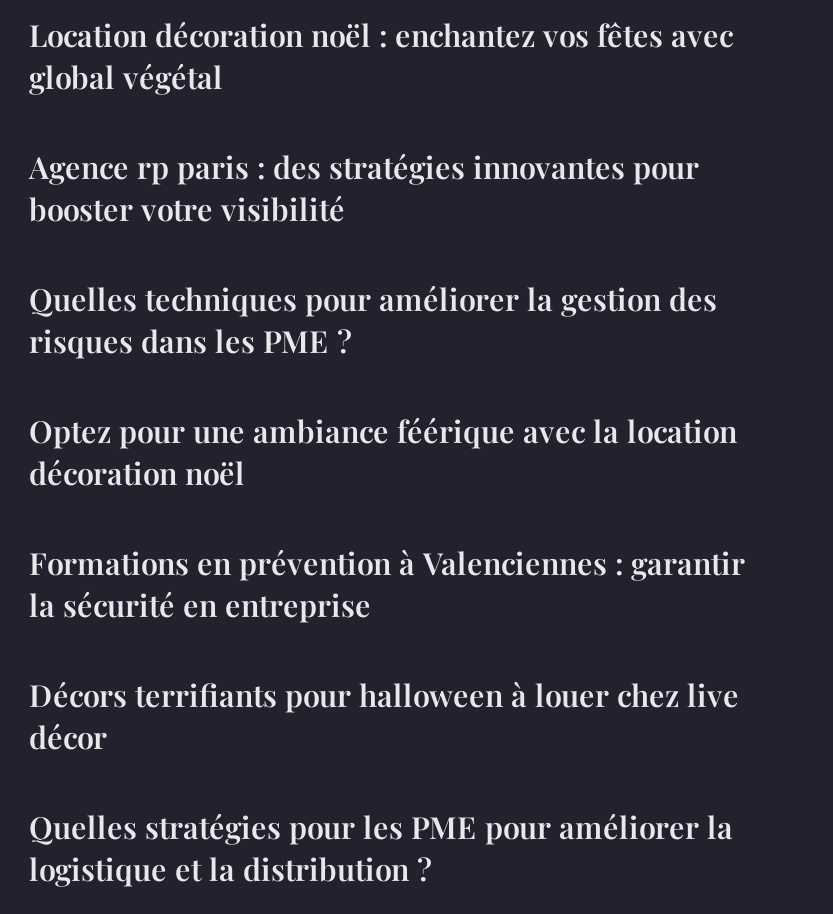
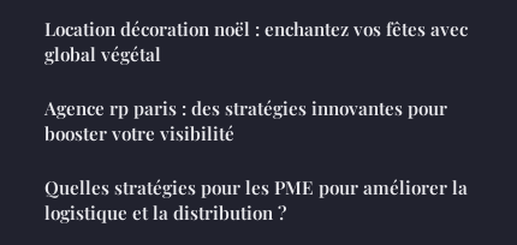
- Quelles techniques pour améliorer la gestion des
- risques dans les PME ?
- Optez pour une ambiance féérique avec la location
- décoration noël
- Formations en prévention à Valenciennes : garantir
- la sécurité en entreprise
- Décors terrifiants pour halloween à louer chez live
- décor
